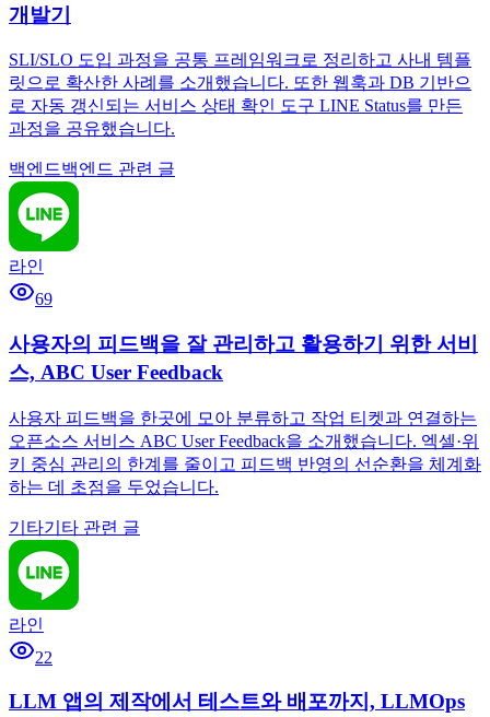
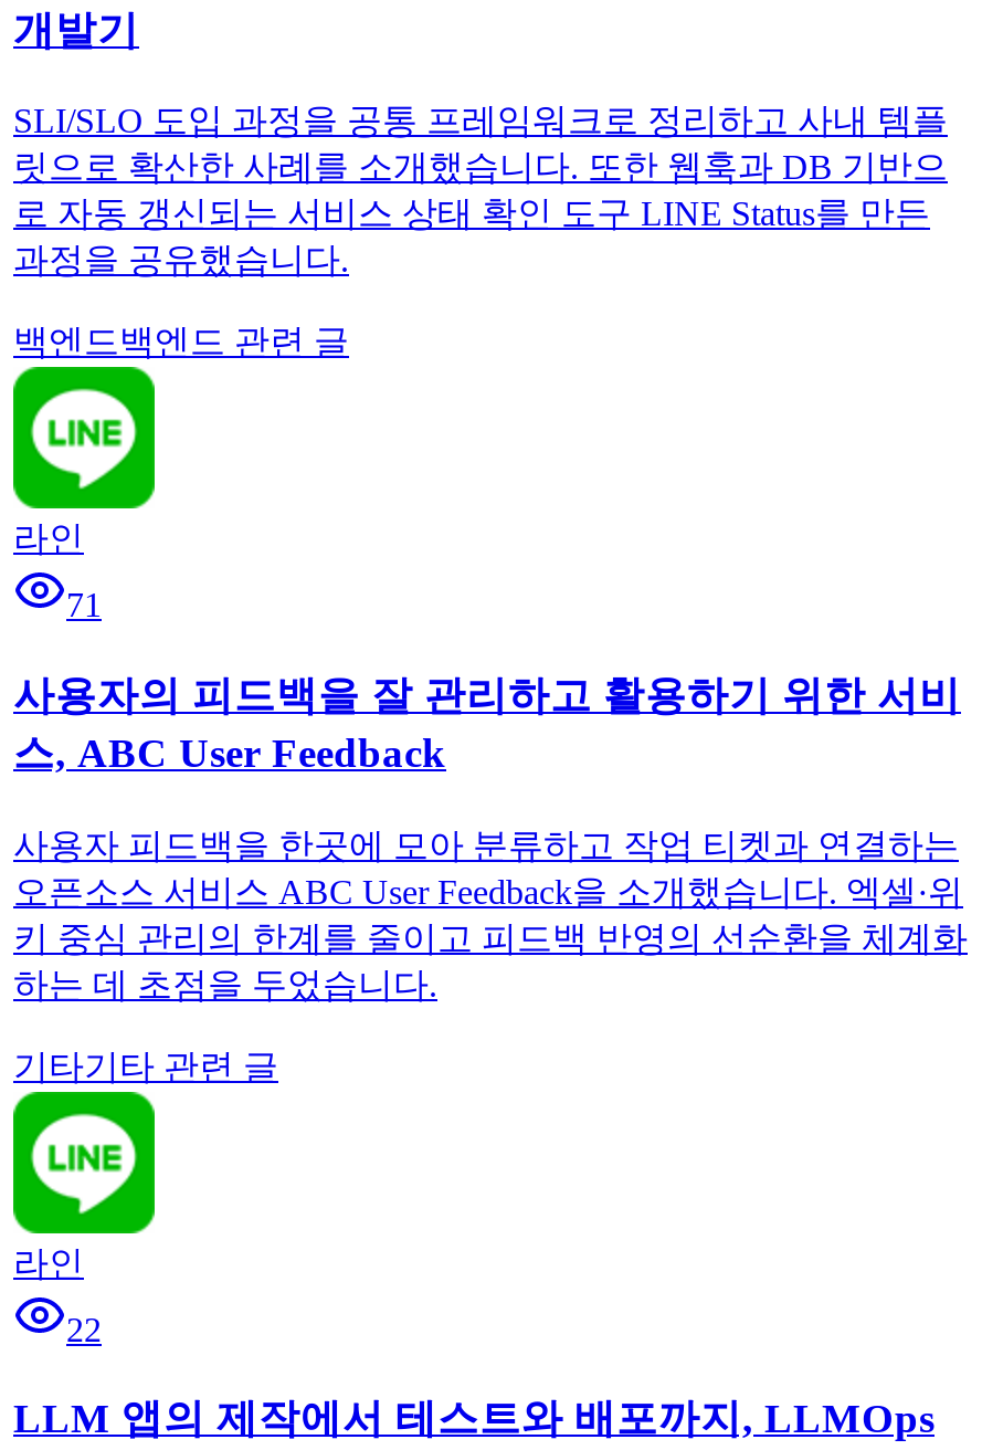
- 69
+ 71
